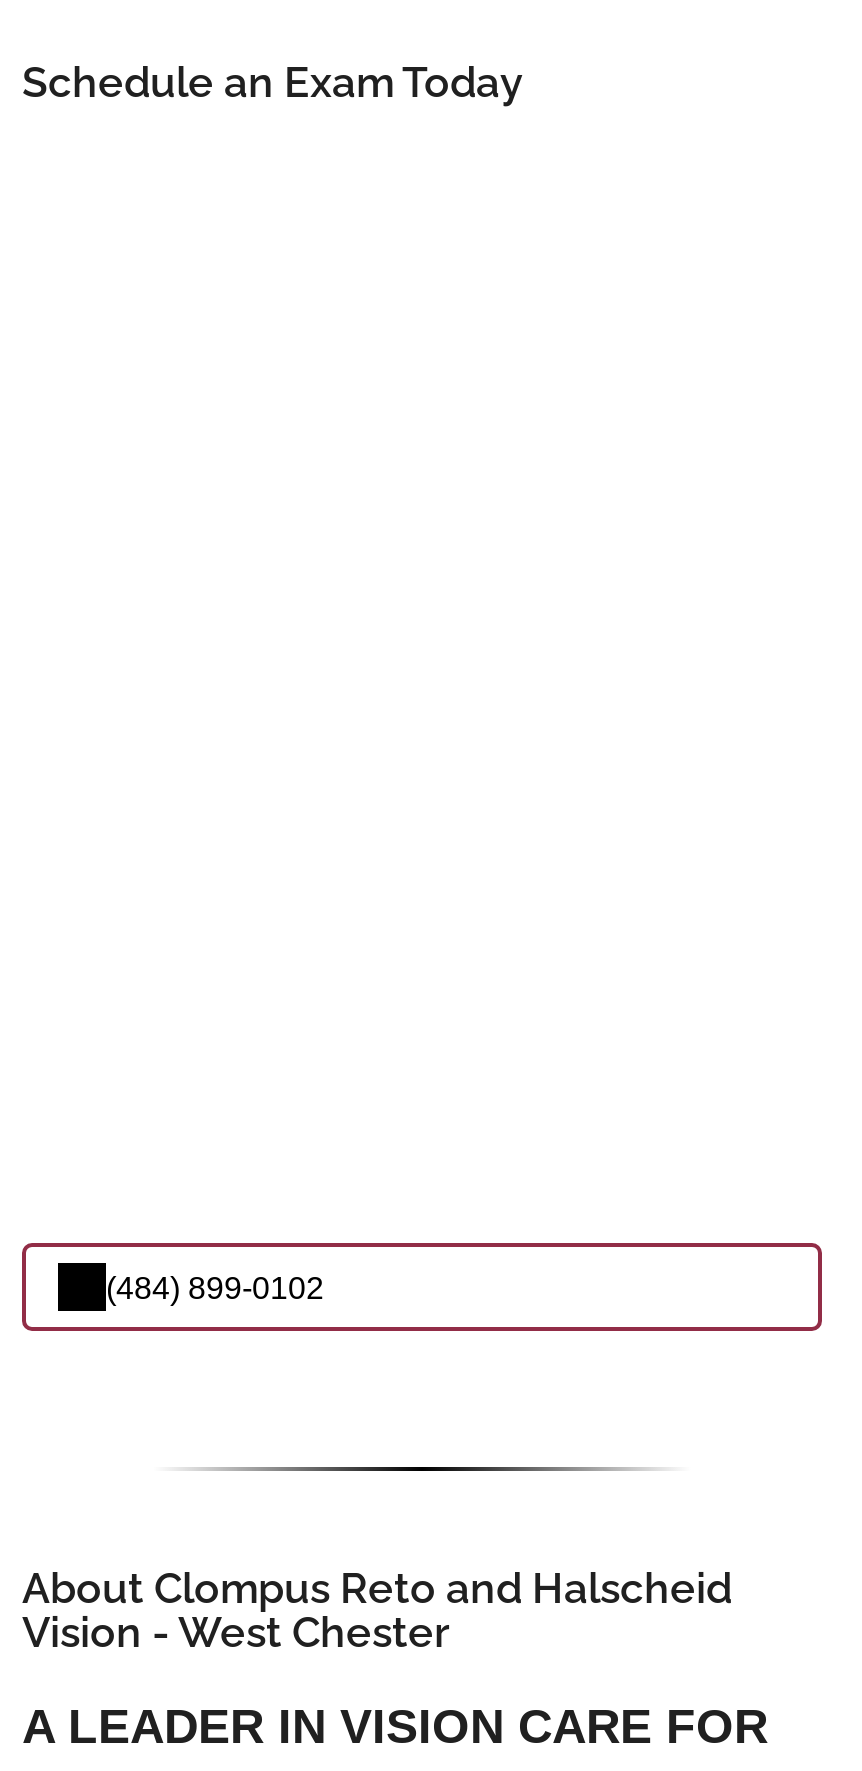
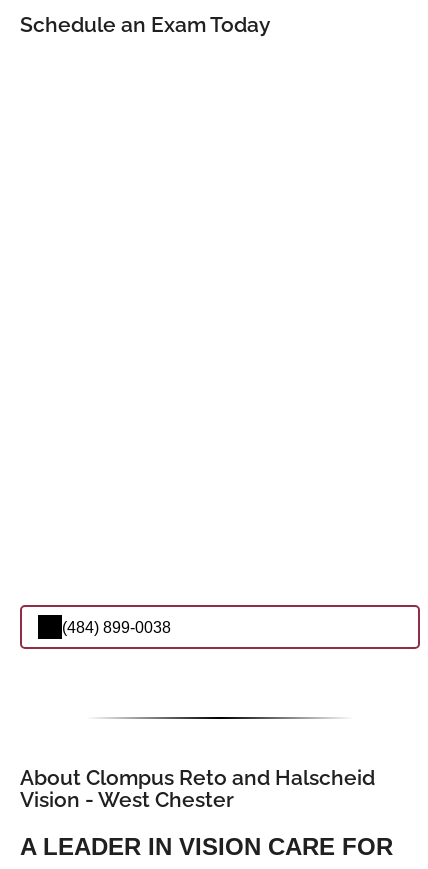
- (484) 899-0102
+ (484) 899-0038
